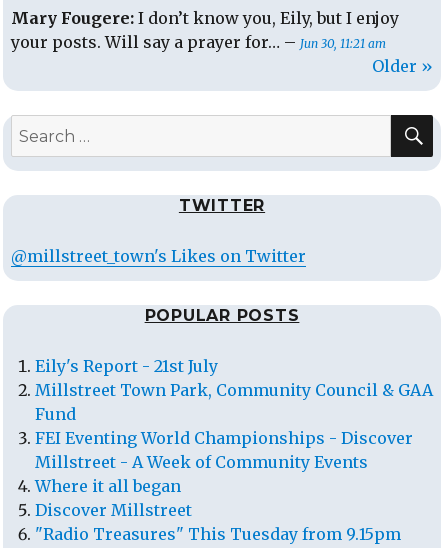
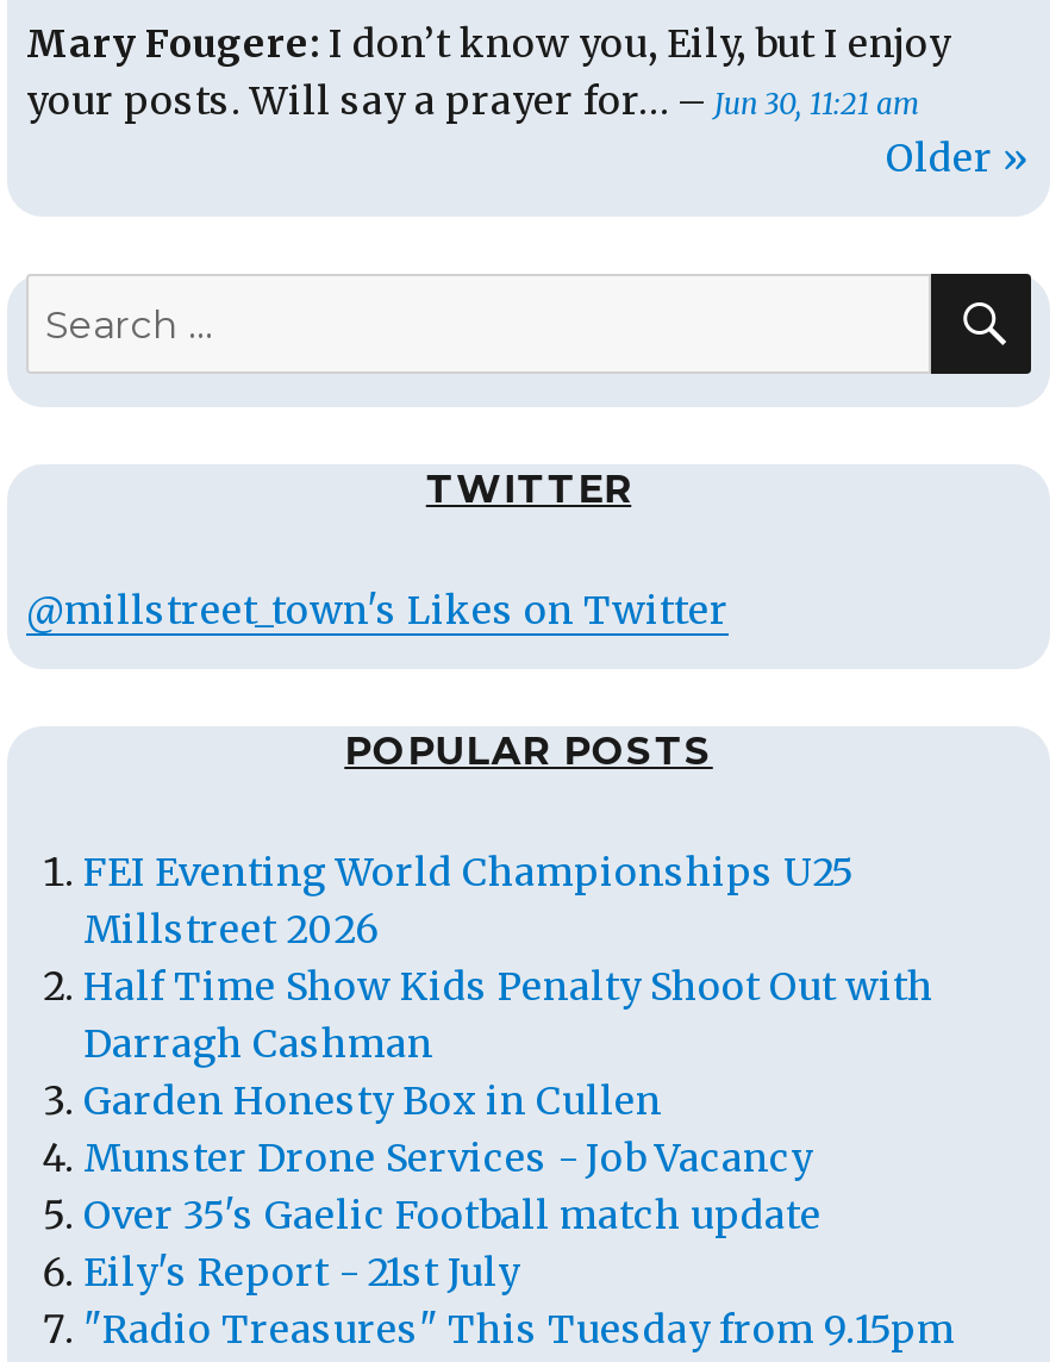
+ FEI Eventing World Championships U25
+ Millstreet 2026
+ Half Time Show Kids Penalty Shoot Out with
+ Darragh Cashman
+ Garden Honesty Box in Cullen
+ Munster Drone Services - Job Vacancy
+ Over 35's Gaelic Football match update

moved down: Eily's Report - 21st July

- Millstreet Town Park, Community Council & GAA
- Fund
- FEI Eventing World Championships - Discover
- Millstreet - A Week of Community Events
- Where it all began
- Discover Millstreet
